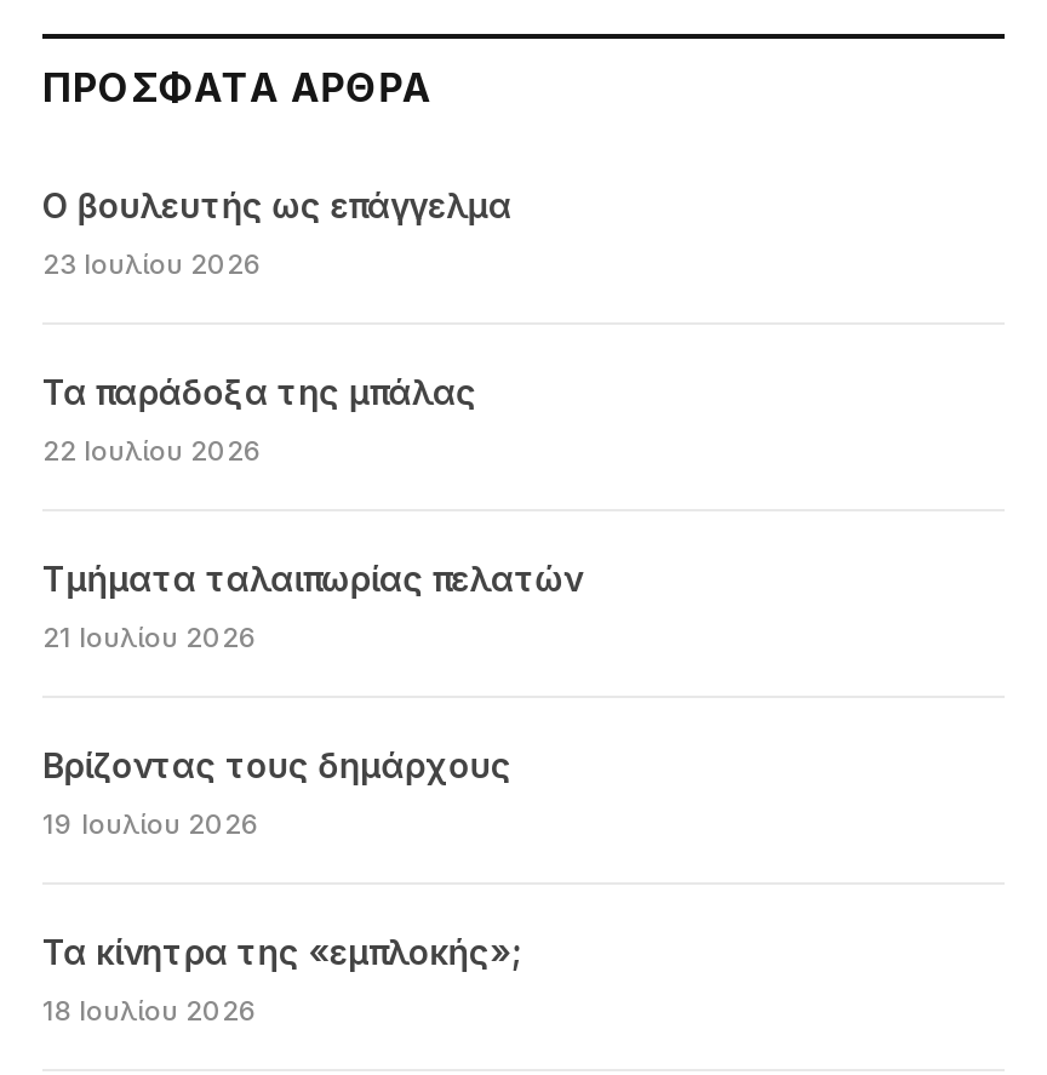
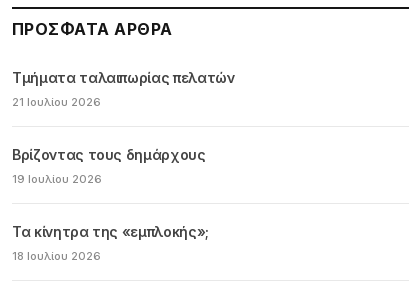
- Ο βουλευτής ως επάγγελμα
- 23 Ιουλίου 2026
- Τα παράδοξα της μπάλας
- 22 Ιουλίου 2026
